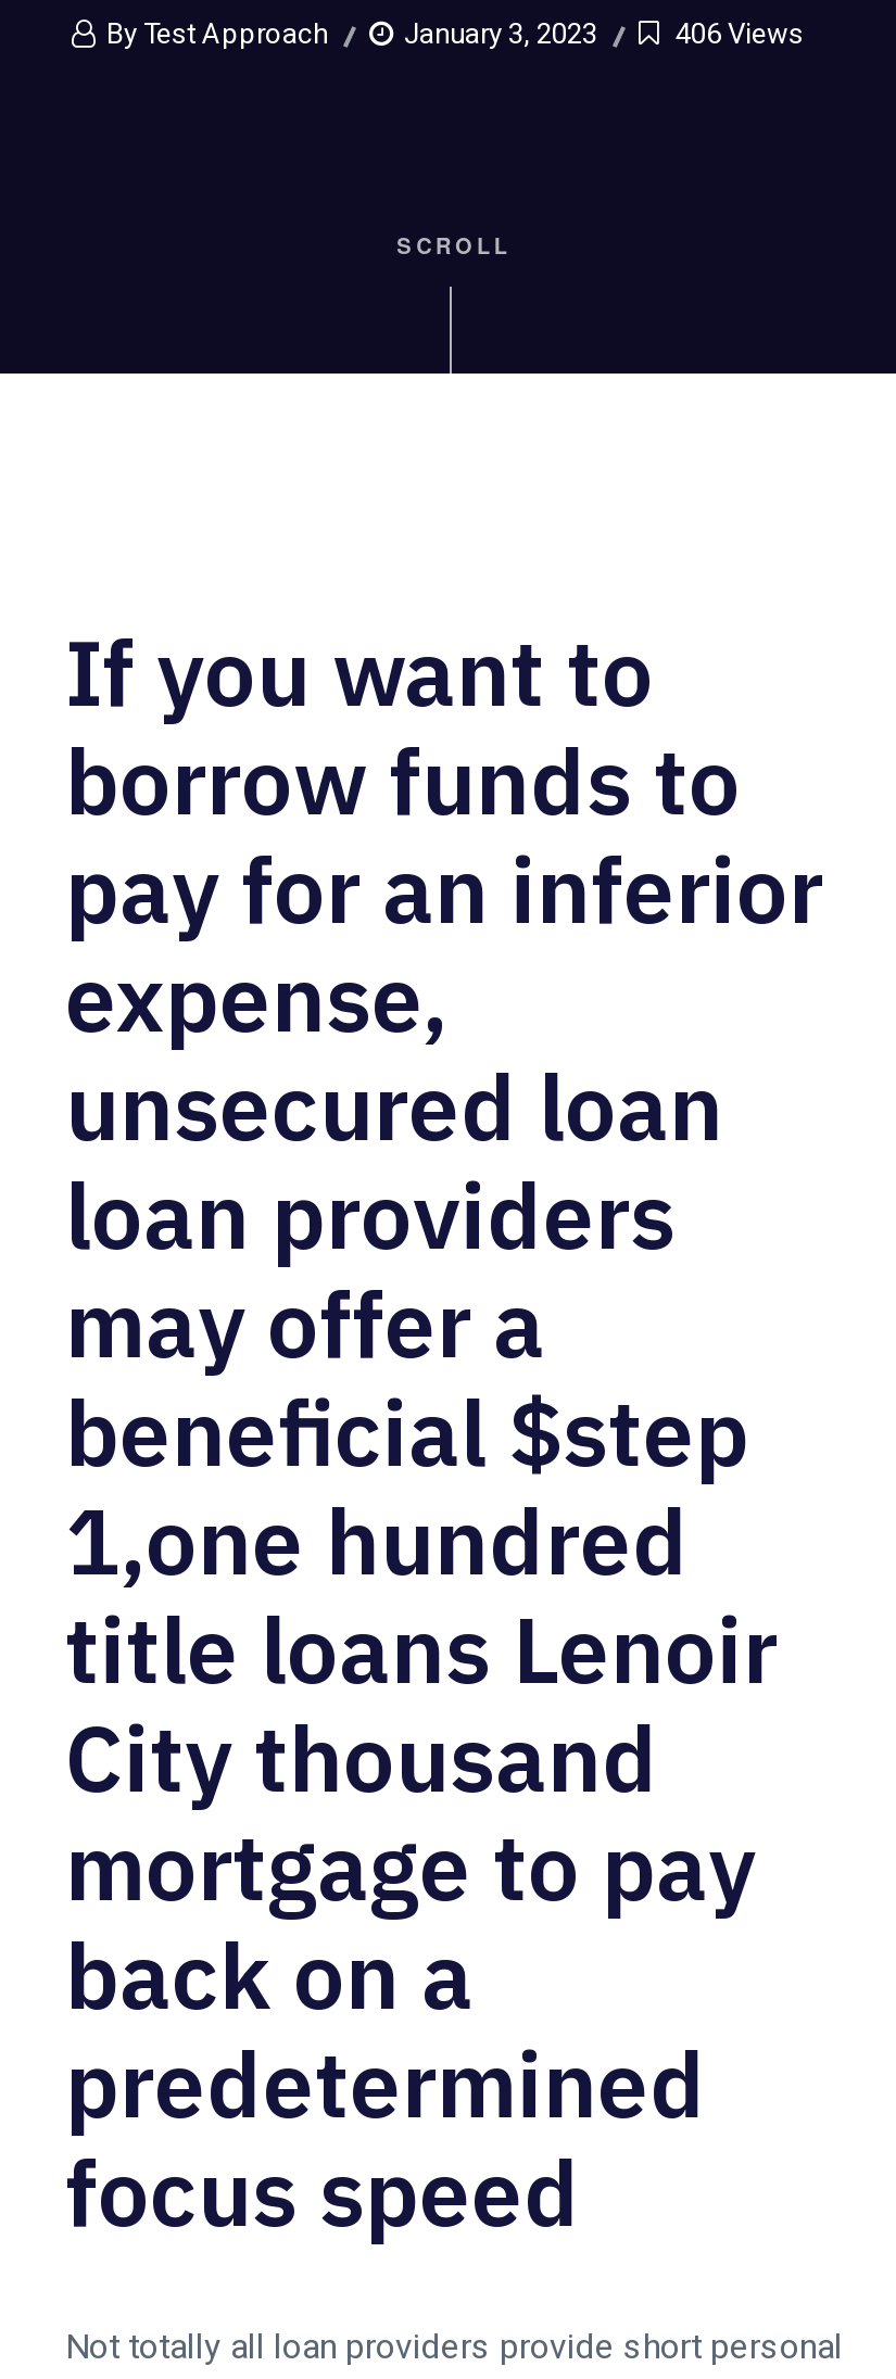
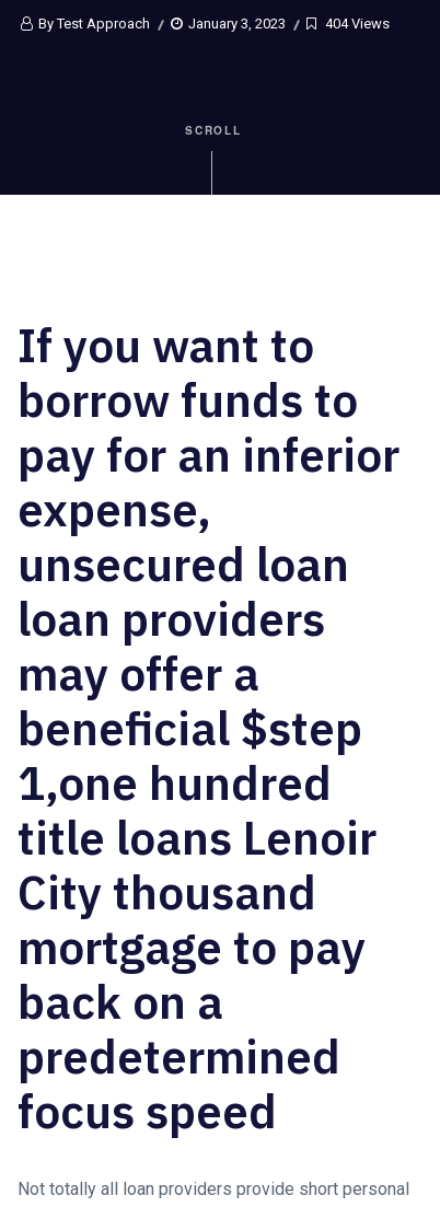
- 406 Views
+ 404 Views
